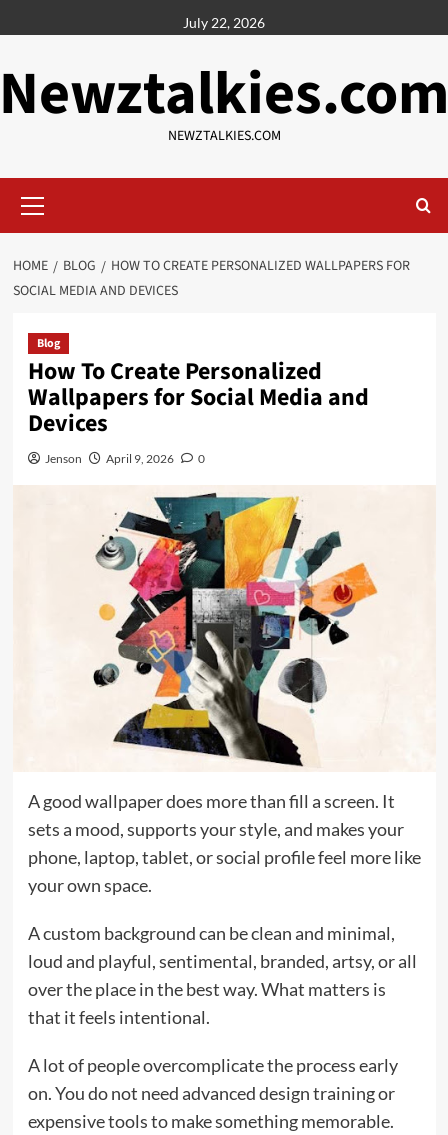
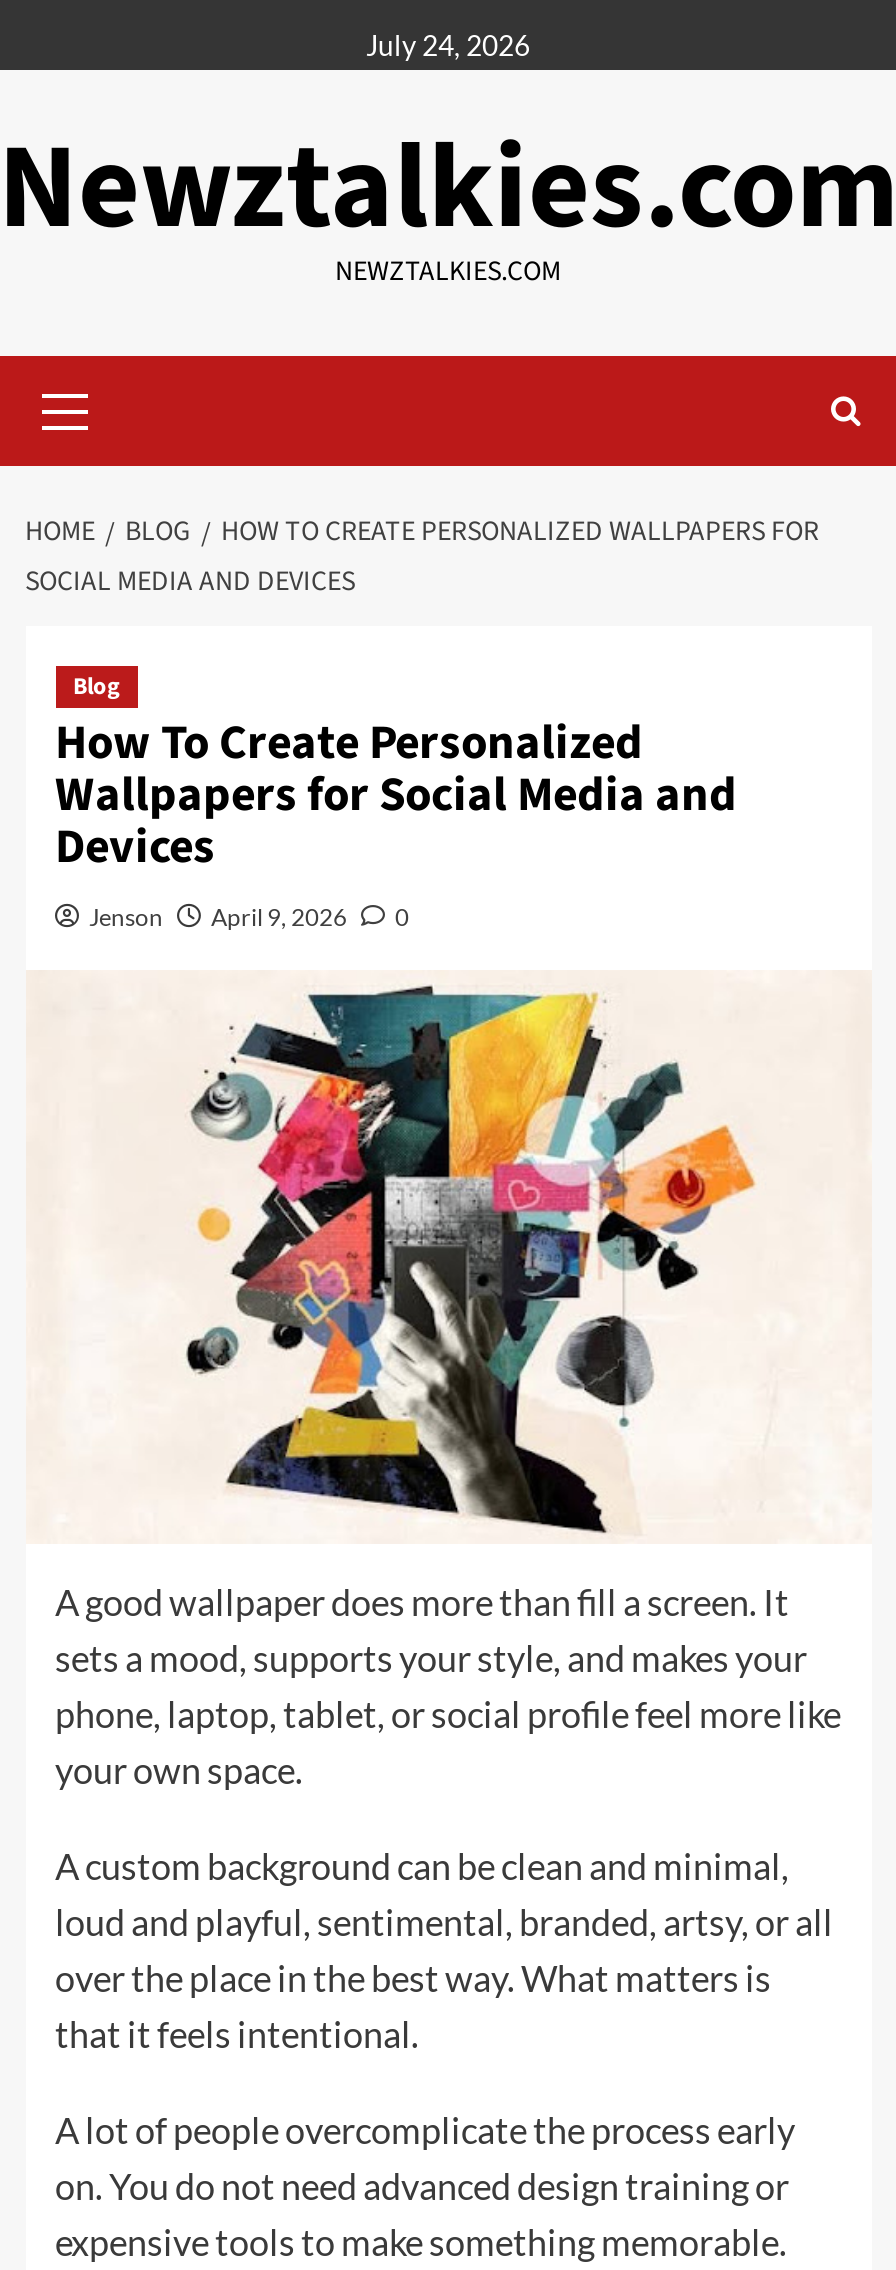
- July 22, 2026
+ July 24, 2026
